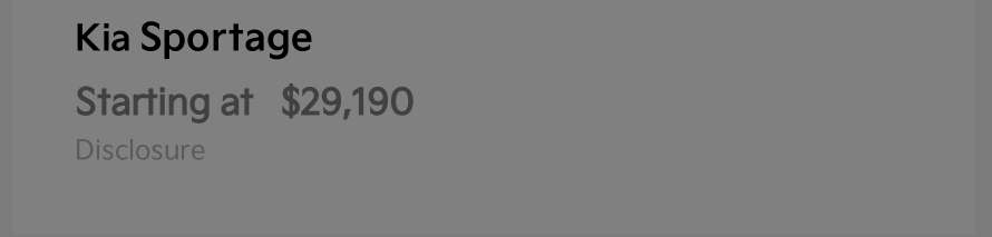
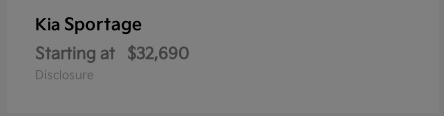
- Starting at $29,190
+ Starting at $32,690
